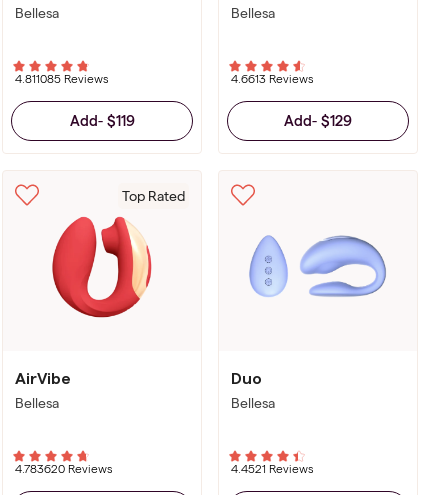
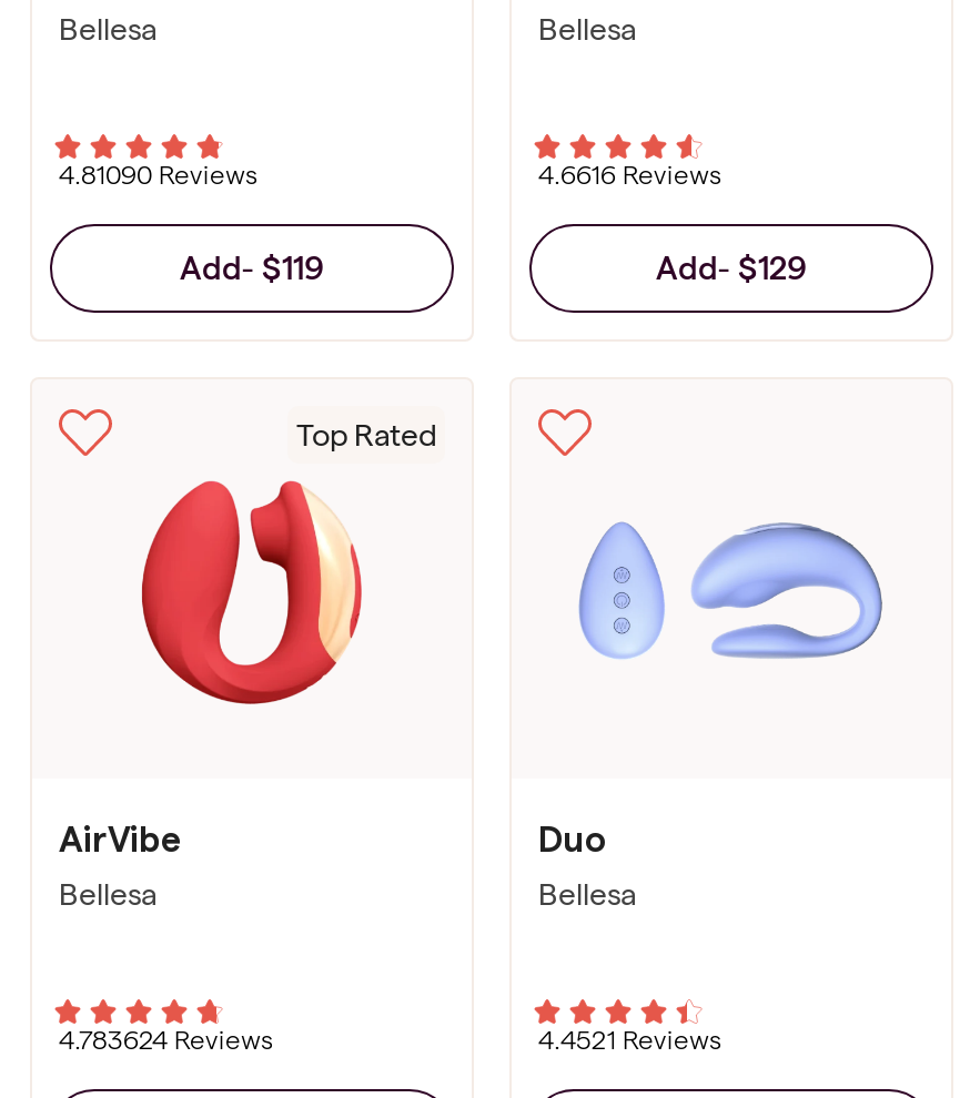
- 4.811085 Reviews
+ 4.81090 Reviews

- 4.6613 Reviews
+ 4.6616 Reviews

- 4.783620 Reviews
+ 4.783624 Reviews
